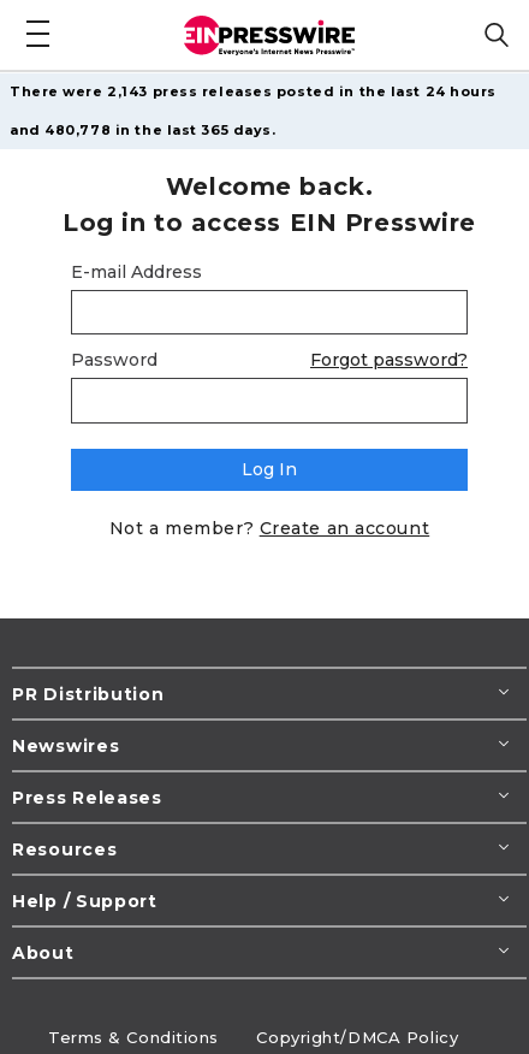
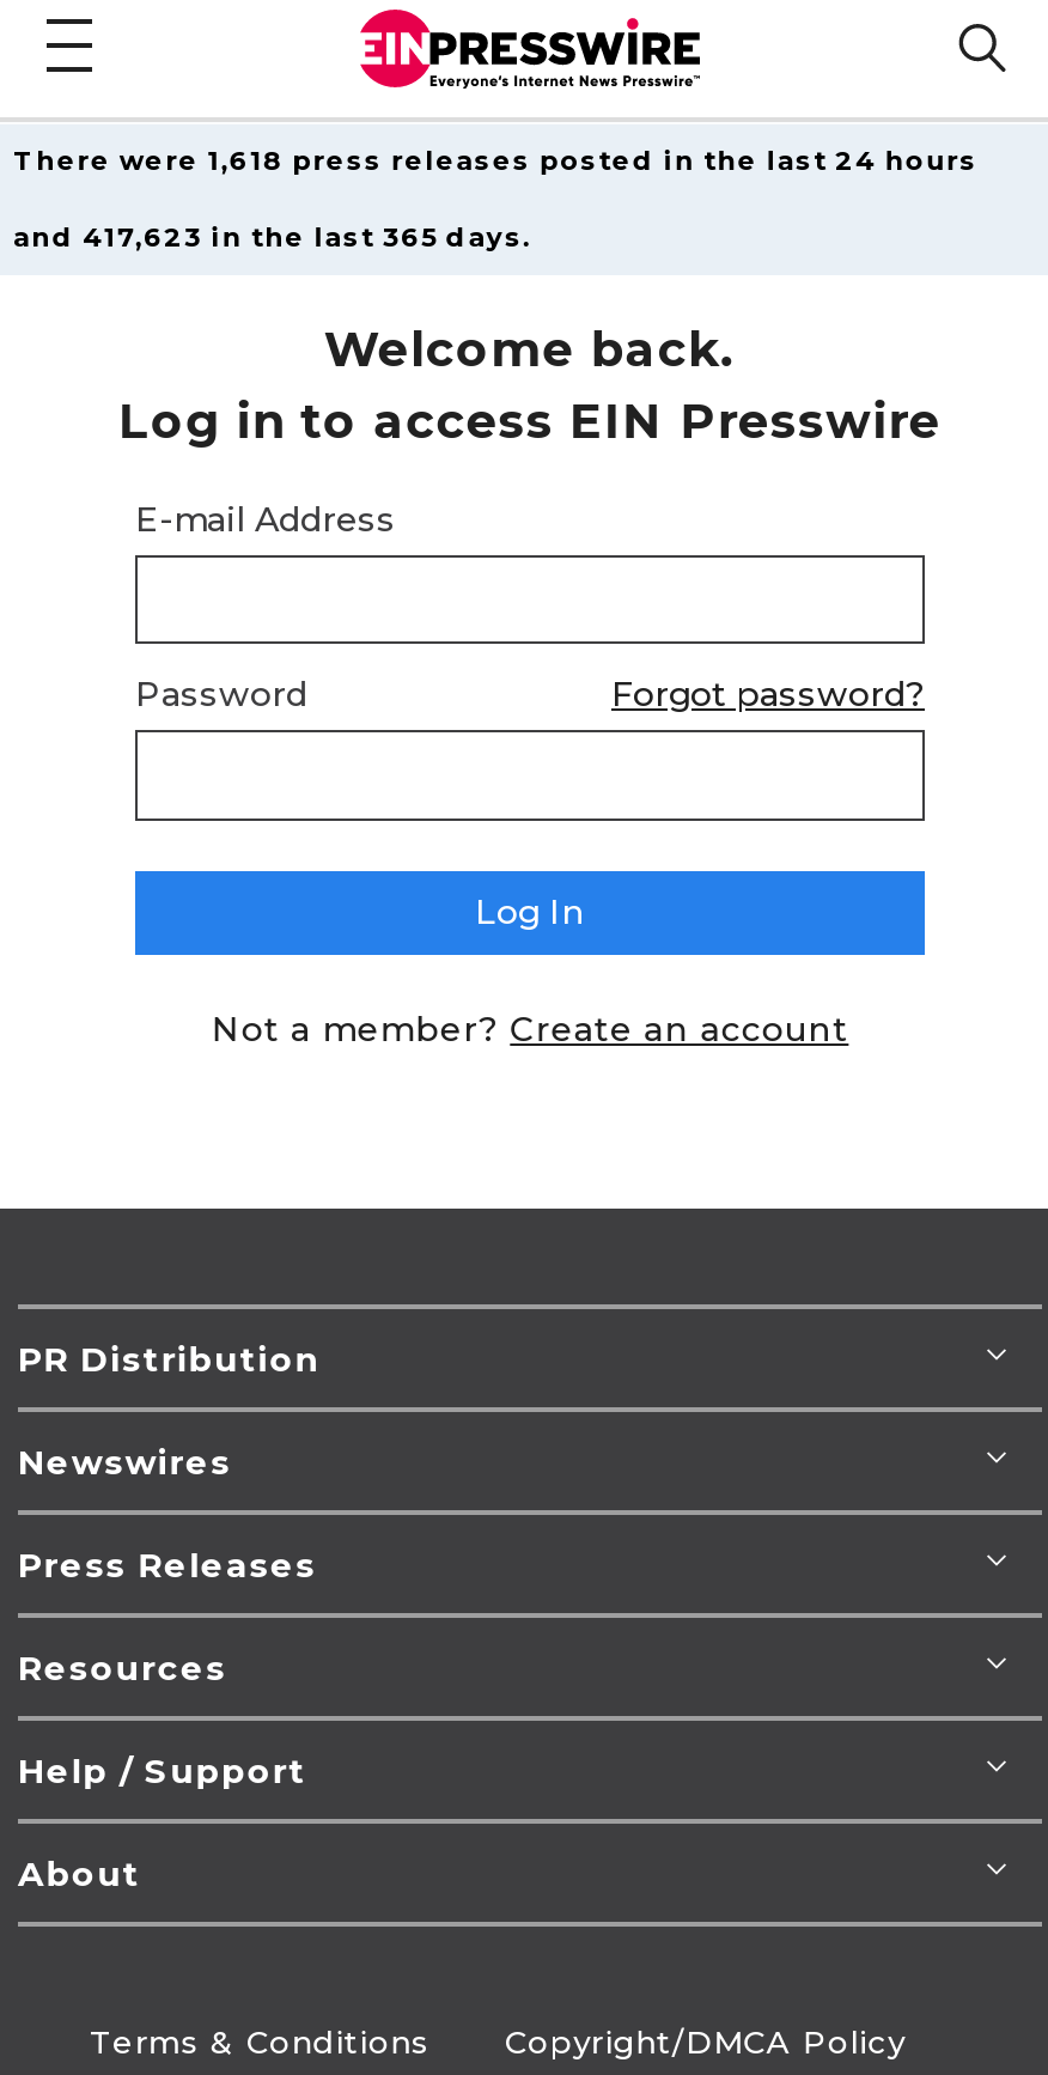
- There were 2,143 press releases posted in the last 24 hours
+ There were 1,618 press releases posted in the last 24 hours

- and 480,778 in the last 365 days.
+ and 417,623 in the last 365 days.
